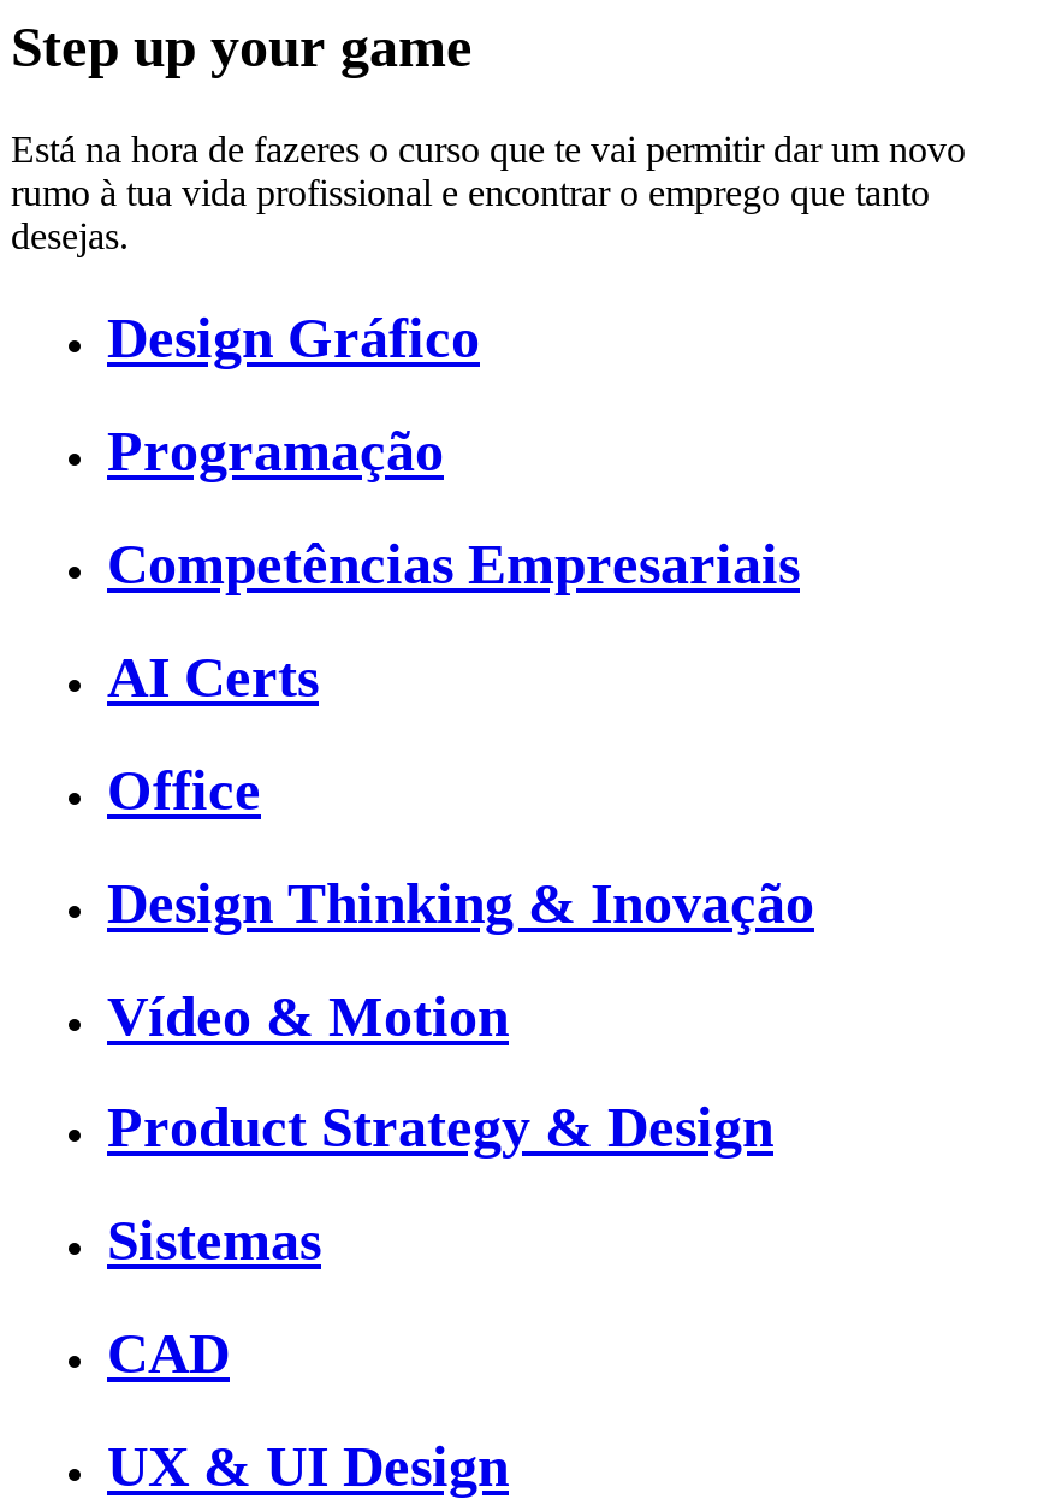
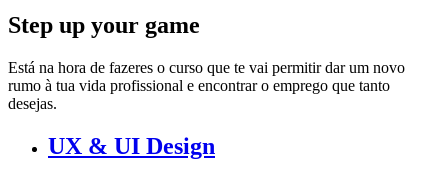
- Design Gráfico
- Programação
- Competências Empresariais
- AI Certs
- Office
- Design Thinking & Inovação
- Vídeo & Motion
- Product Strategy & Design
- Sistemas
- CAD
